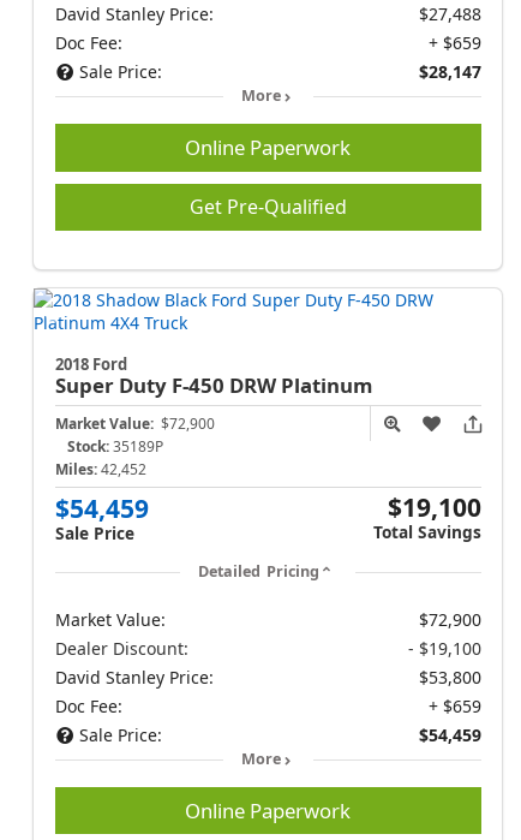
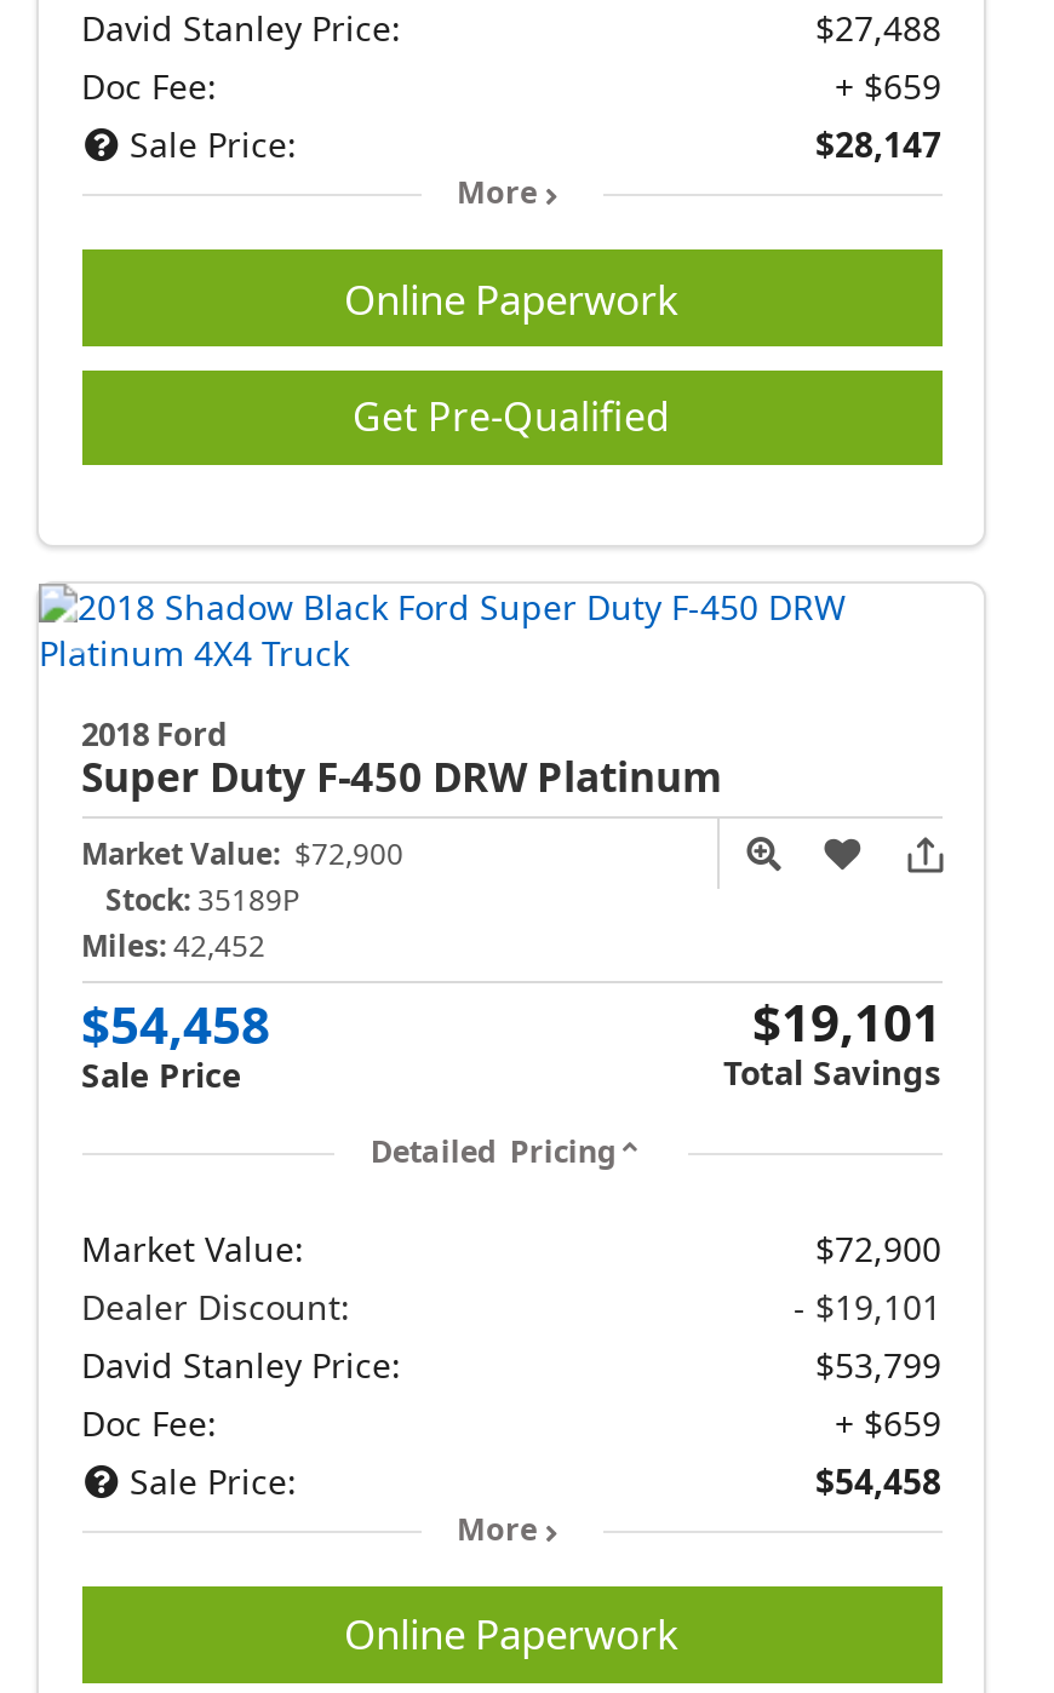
- $54,459
+ $54,458

- $19,100
+ $19,101

- - $19,100
+ - $19,101

- $53,800
+ $53,799

- $54,459
+ $54,458
